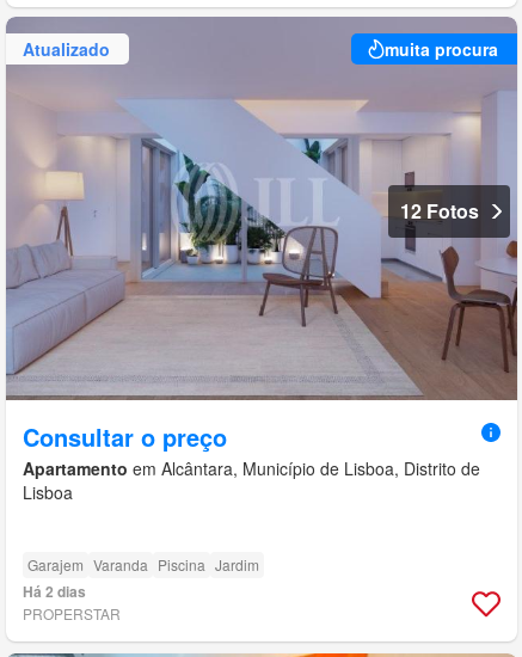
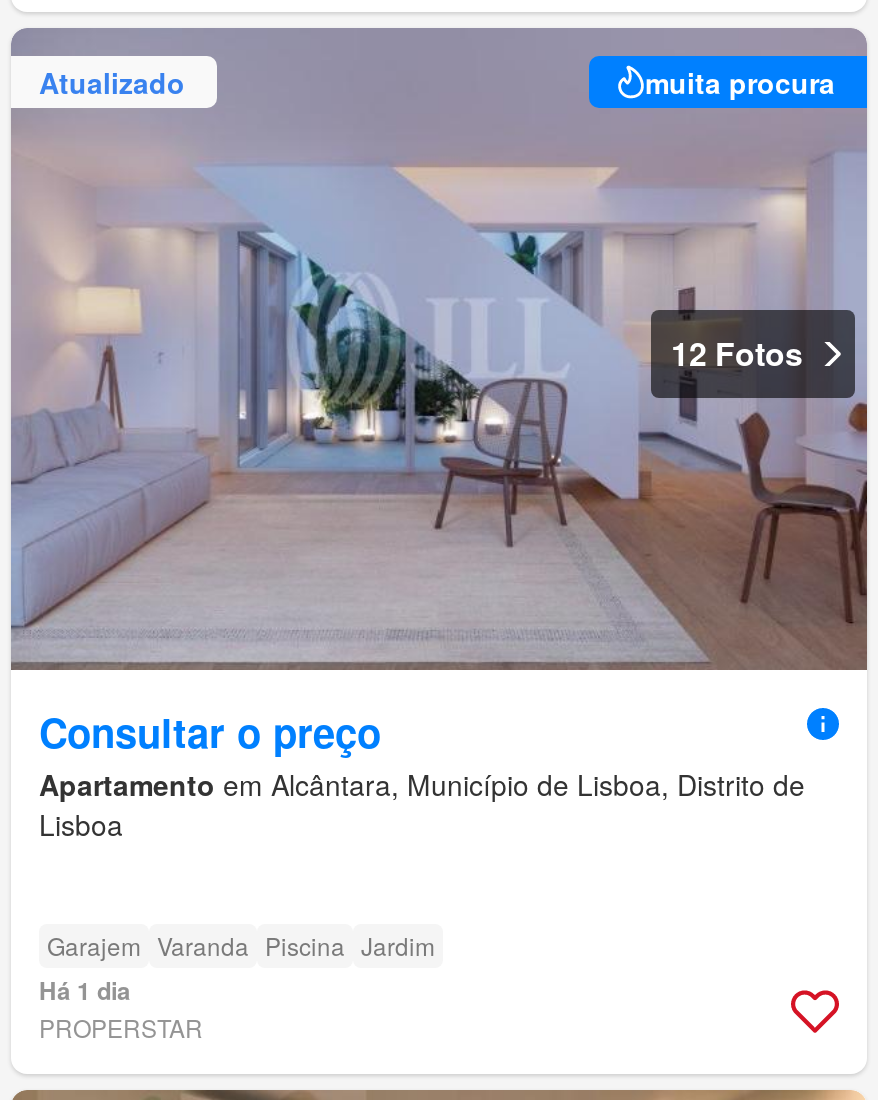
- Há 2 dias
+ Há 1 dia
